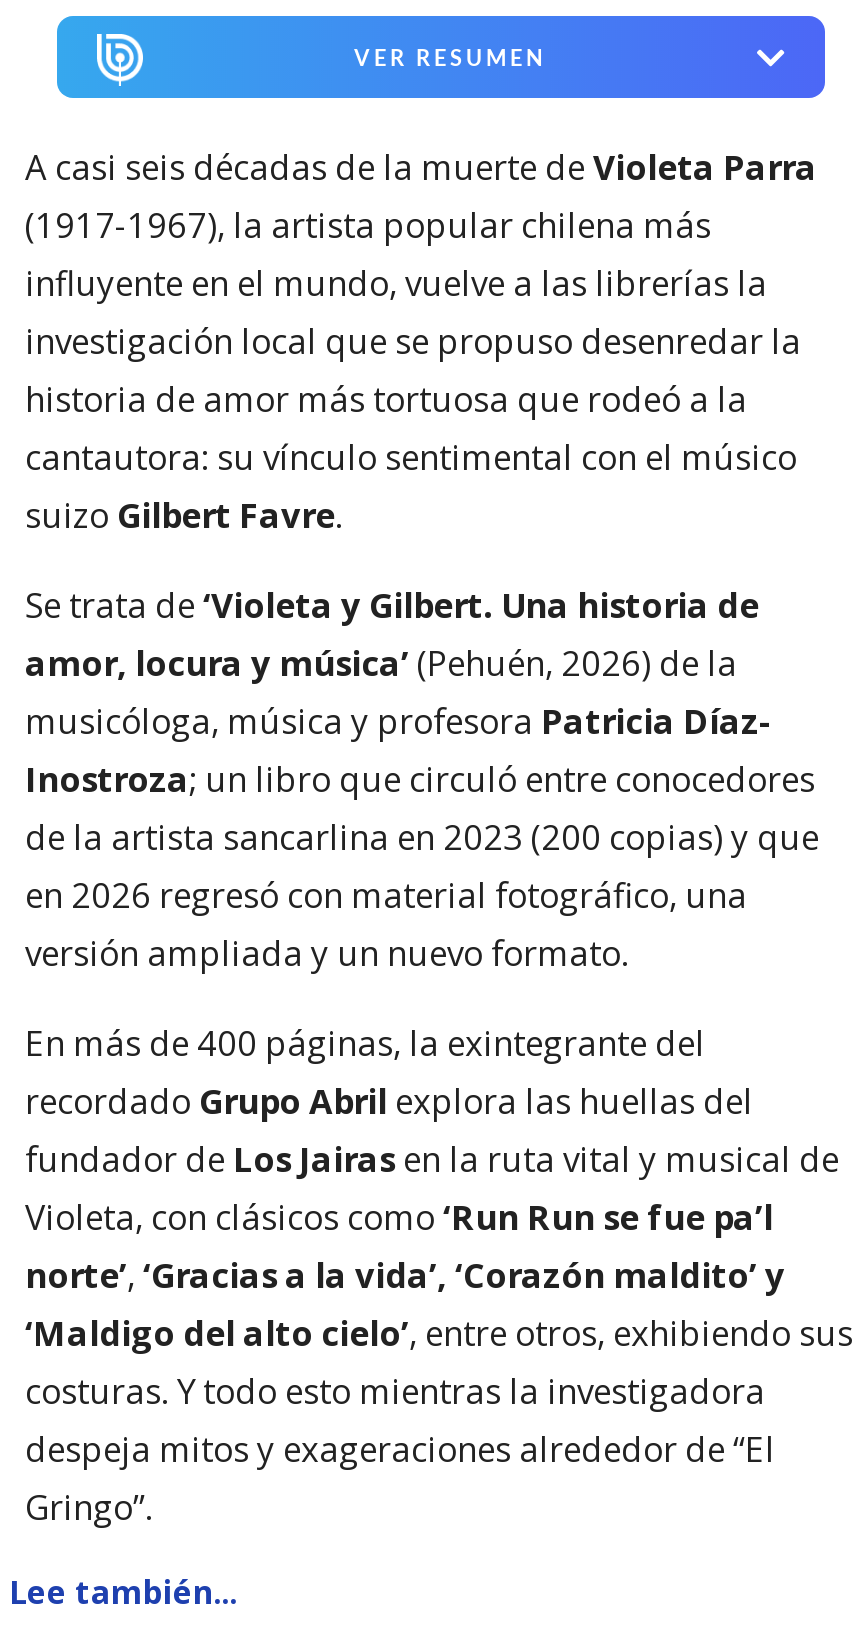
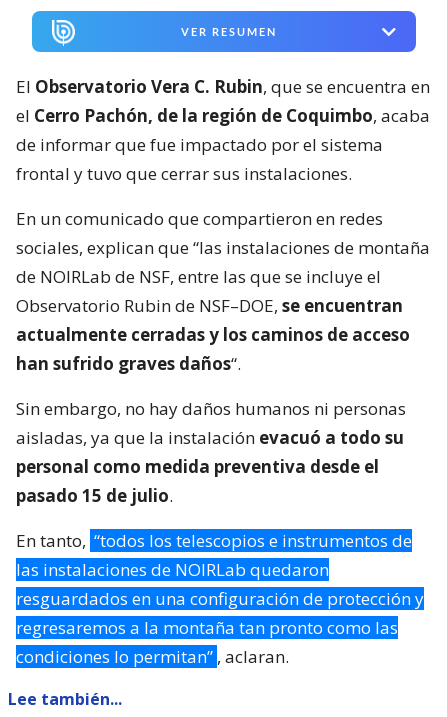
- A casi seis décadas de la muerte de Violeta Parra
- (1917-1967), la artista popular chilena más
- influyente en el mundo, vuelve a las librerías la
- investigación local que se propuso desenredar la
- historia de amor más tortuosa que rodeó a la
- cantautora: su vínculo sentimental con el músico
- suizo Gilbert Favre.
- Se trata de ‘Violeta y Gilbert. Una historia de
- amor, locura y música’ (Pehuén, 2026) de la
- musicóloga, música y profesora Patricia Díaz-
- Inostroza; un libro que circuló entre conocedores
- de la artista sancarlina en 2023 (200 copias) y que
- en 2026 regresó con material fotográfico, una
- versión ampliada y un nuevo formato.
- En más de 400 páginas, la exintegrante del
- recordado Grupo Abril explora las huellas del
- fundador de Los Jairas en la ruta vital y musical de
- Violeta, con clásicos como ‘Run Run se fue pa’l
- norte’, ‘Gracias a la vida’, ‘Corazón maldito’ y
- ‘Maldigo del alto cielo’, entre otros, exhibiendo sus
- costuras. Y todo esto mientras la investigadora
- despeja mitos y exageraciones alrededor de “El
- Gringo”.
+ El Observatorio Vera C. Rubin, que se encuentra en
+ el Cerro Pachón, de la región de Coquimbo, acaba
+ de informar que fue impactado por el sistema
+ frontal y tuvo que cerrar sus instalaciones.
+ En un comunicado que compartieron en redes
+ sociales, explican que “las instalaciones de montaña
+ de NOIRLab de NSF, entre las que se incluye el
+ Observatorio Rubin de NSF–DOE, se encuentran
+ actualmente cerradas y los caminos de acceso
+ han sufrido graves daños“.
+ Sin embargo, no hay daños humanos ni personas
+ aisladas, ya que la instalación evacuó a todo su
+ personal como medida preventiva desde el
+ pasado 15 de julio.
+ En tanto, “todos los telescopios e instrumentos de
+ las instalaciones de NOIRLab quedaron
+ resguardados en una configuración de protección y
+ regresaremos a la montaña tan pronto como las
+ condiciones lo permitan” , aclaran.
